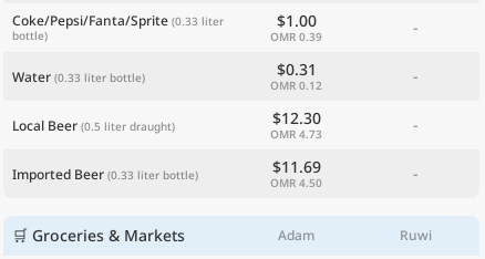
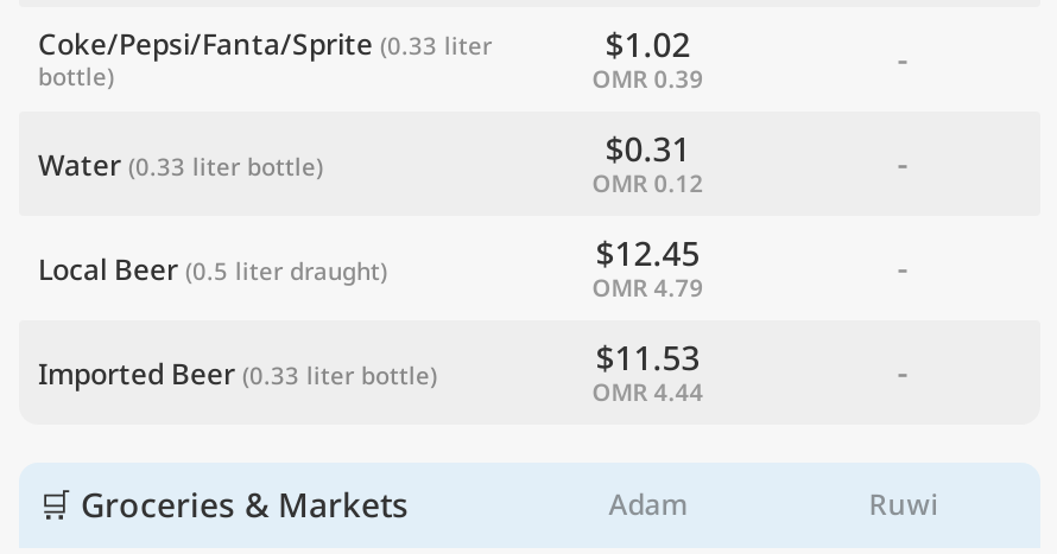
- $1.00
+ $1.02

- $12.30
+ $12.45

- OMR 4.73
+ OMR 4.79

- $11.69
+ $11.53

- OMR 4.50
+ OMR 4.44
